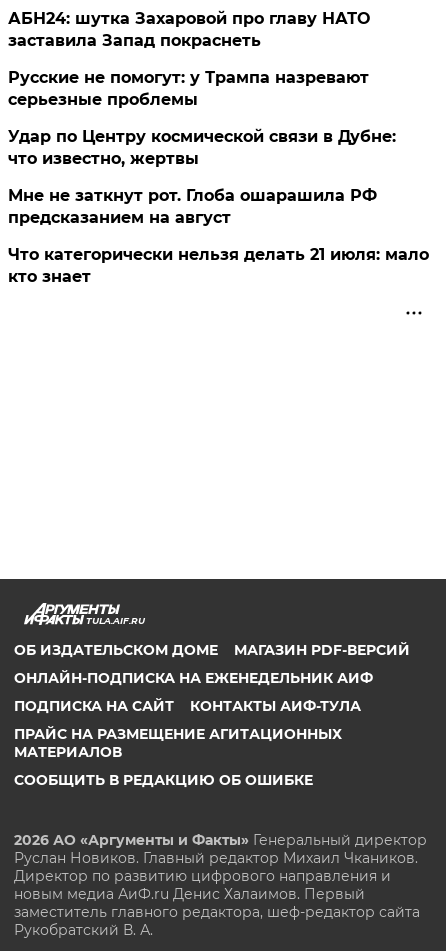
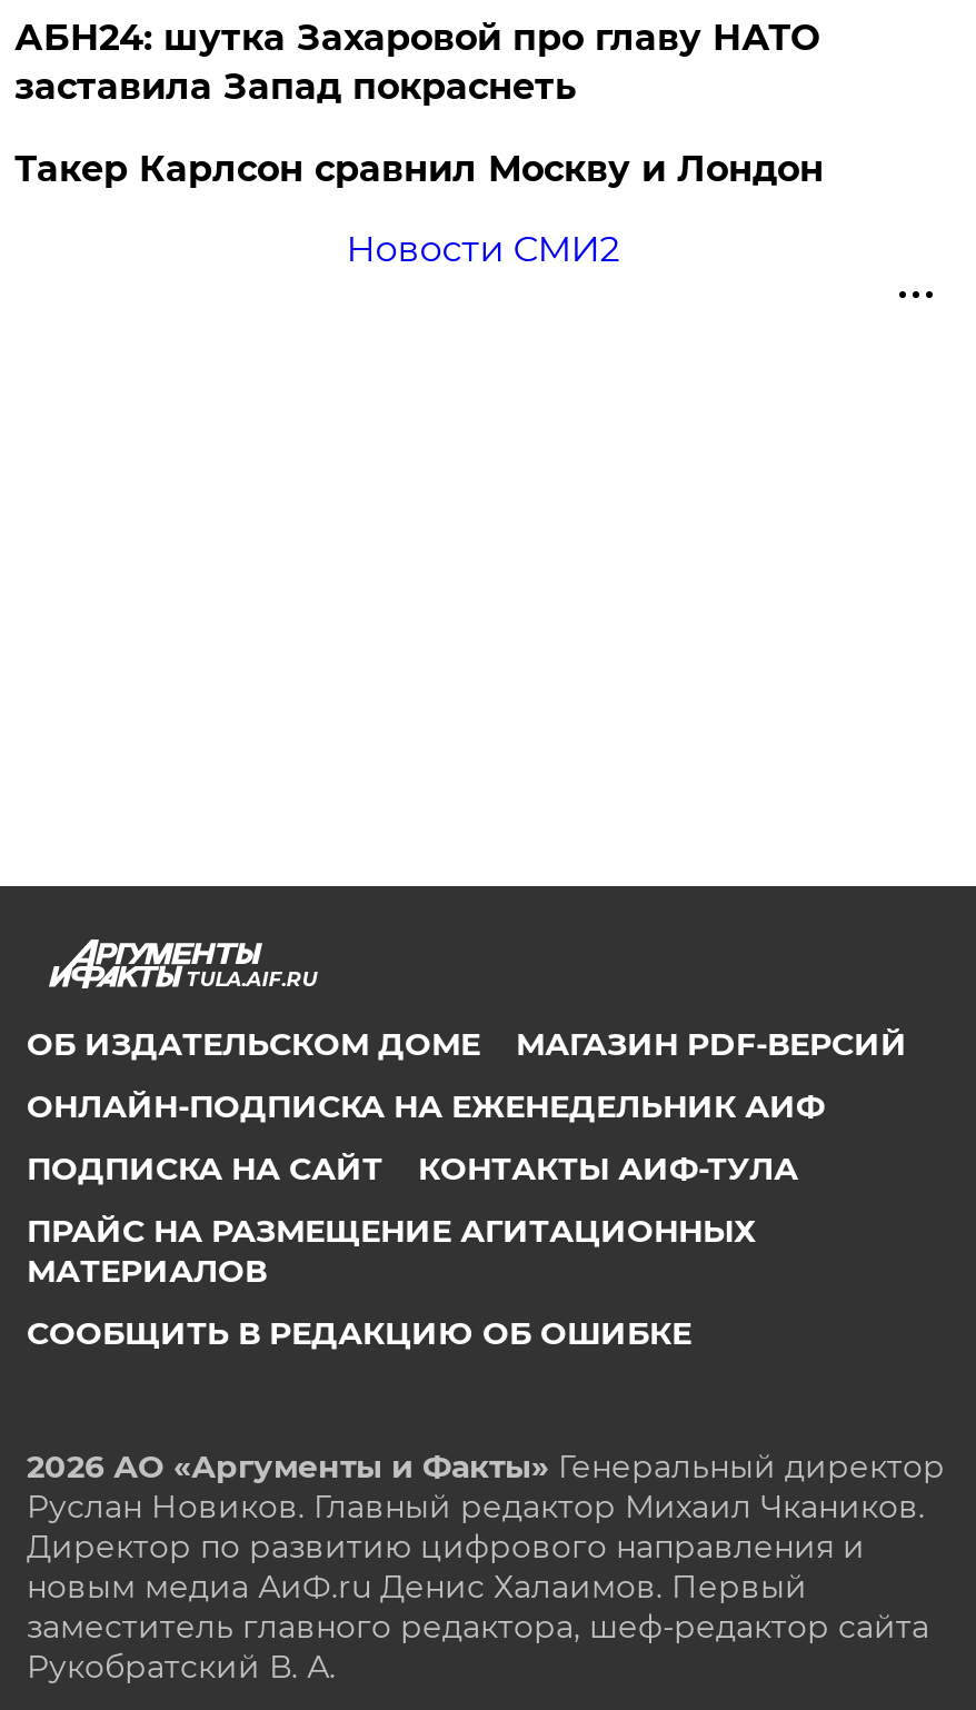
- Русские не помогут: у Трампа назревают
- серьезные проблемы
- Удар по Центру космической связи в Дубне:
- что известно, жертвы
- Мне не заткнут рот. Глоба ошарашила РФ
- предсказанием на август
- Что категорически нельзя делать 21 июля: мало
- кто знает
+ Такер Карлсон сравнил Москву и Лондон
+ Новости СМИ2
